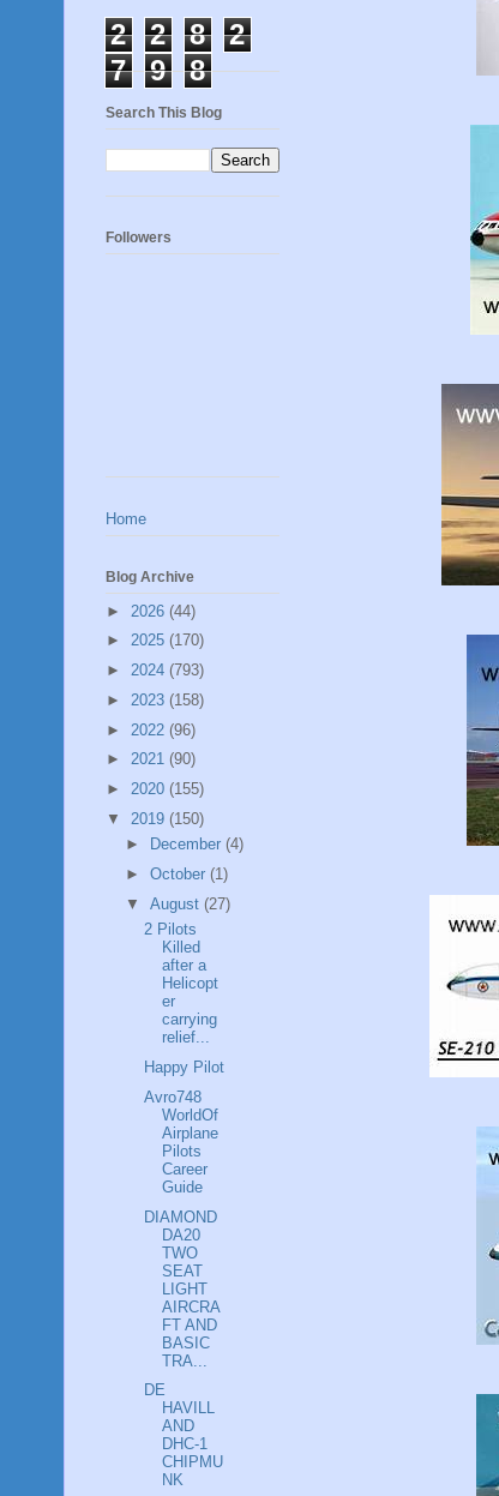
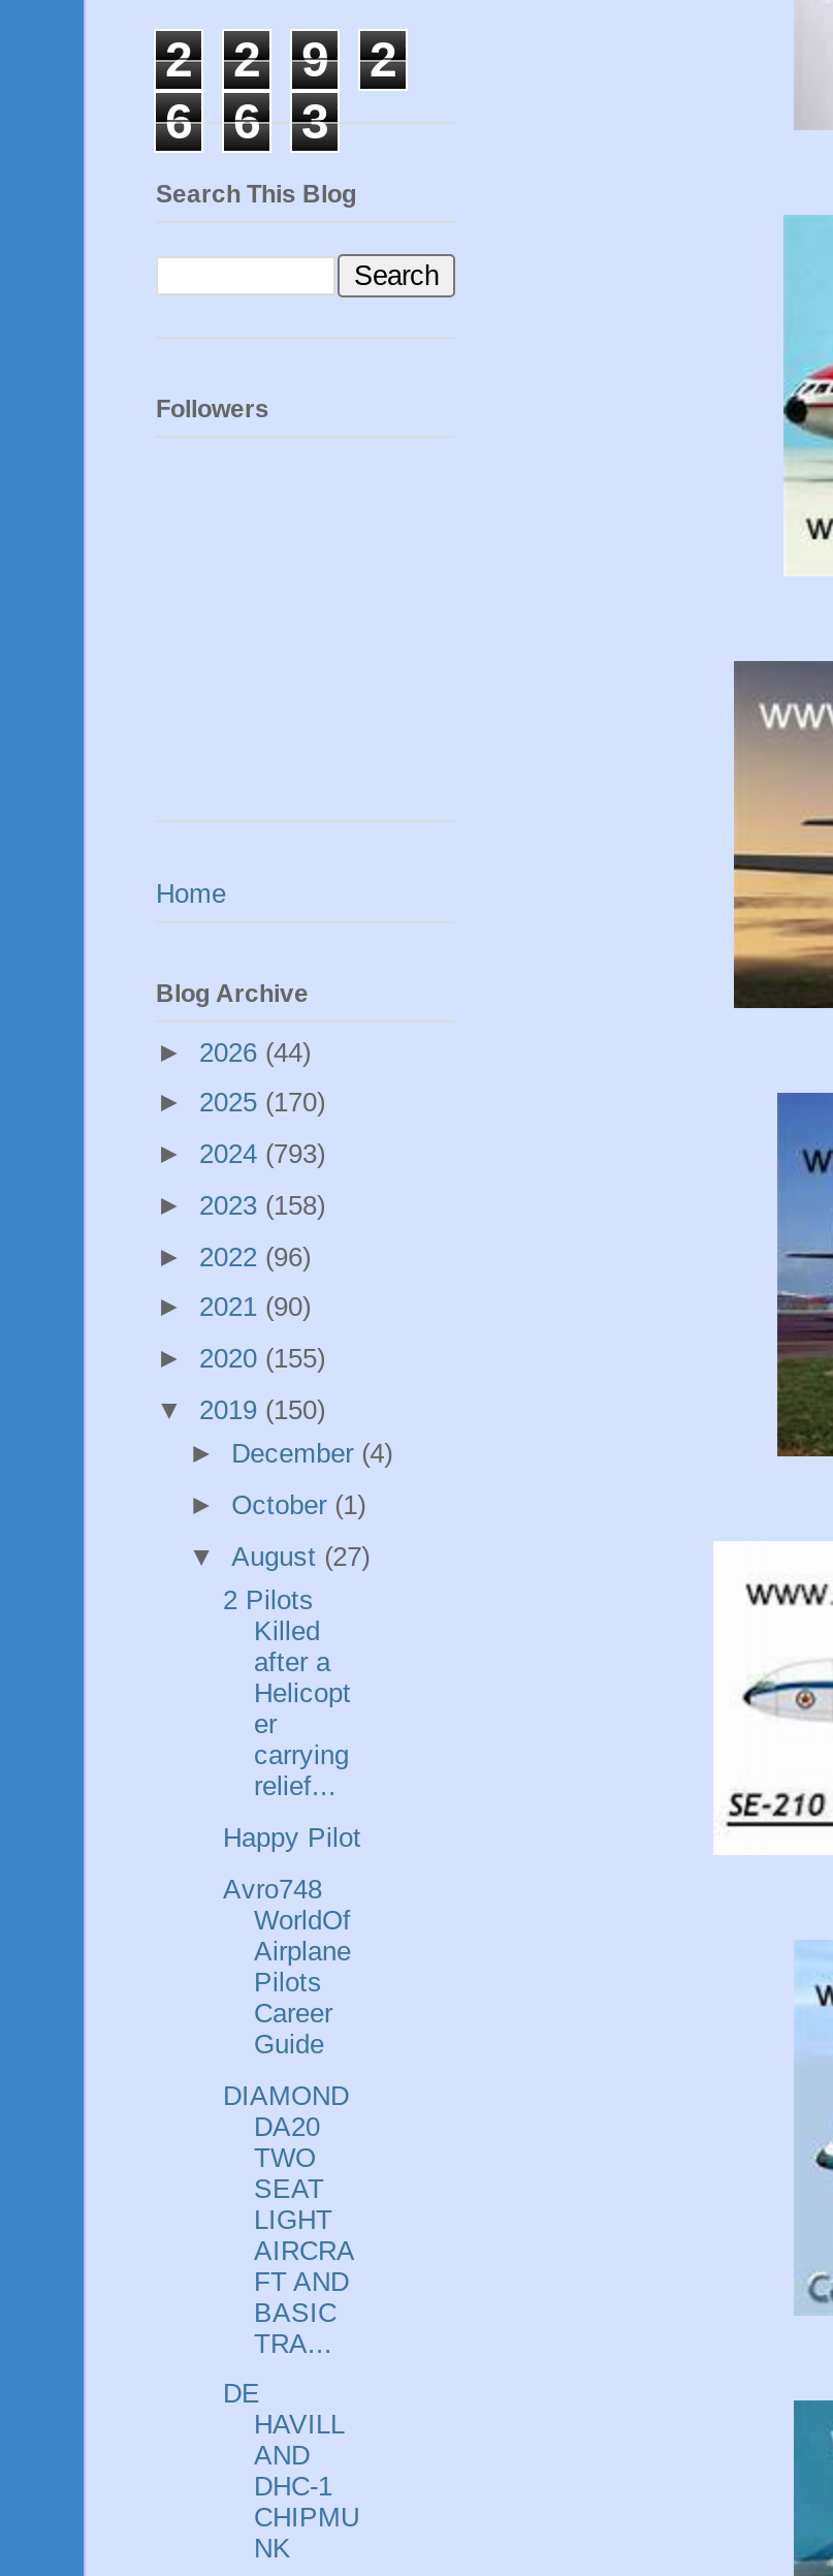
- 2 2 8 2
+ 2 2 9 2

- 7
+ 6

- 9
+ 6

- 8
+ 3
